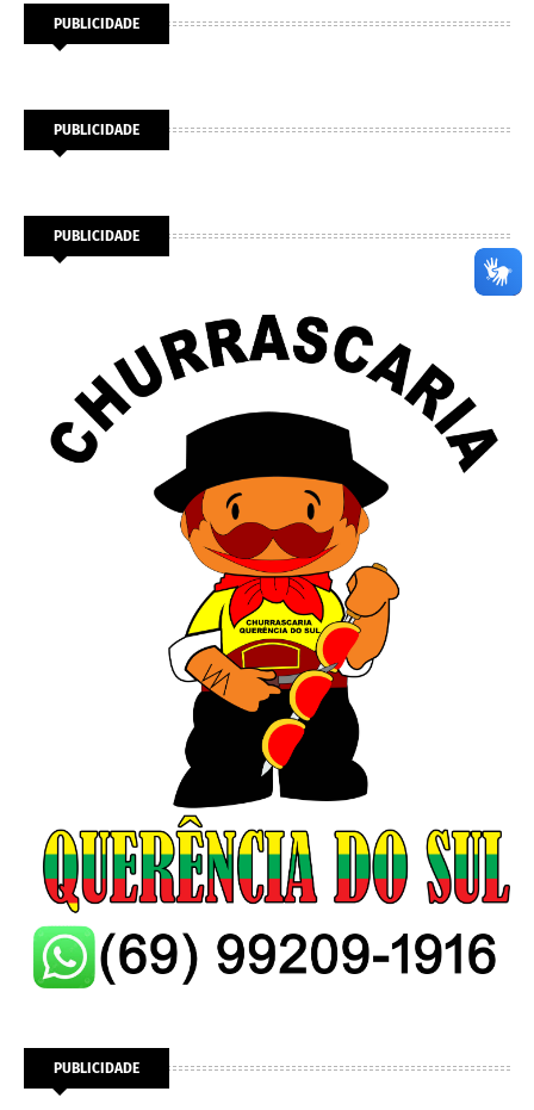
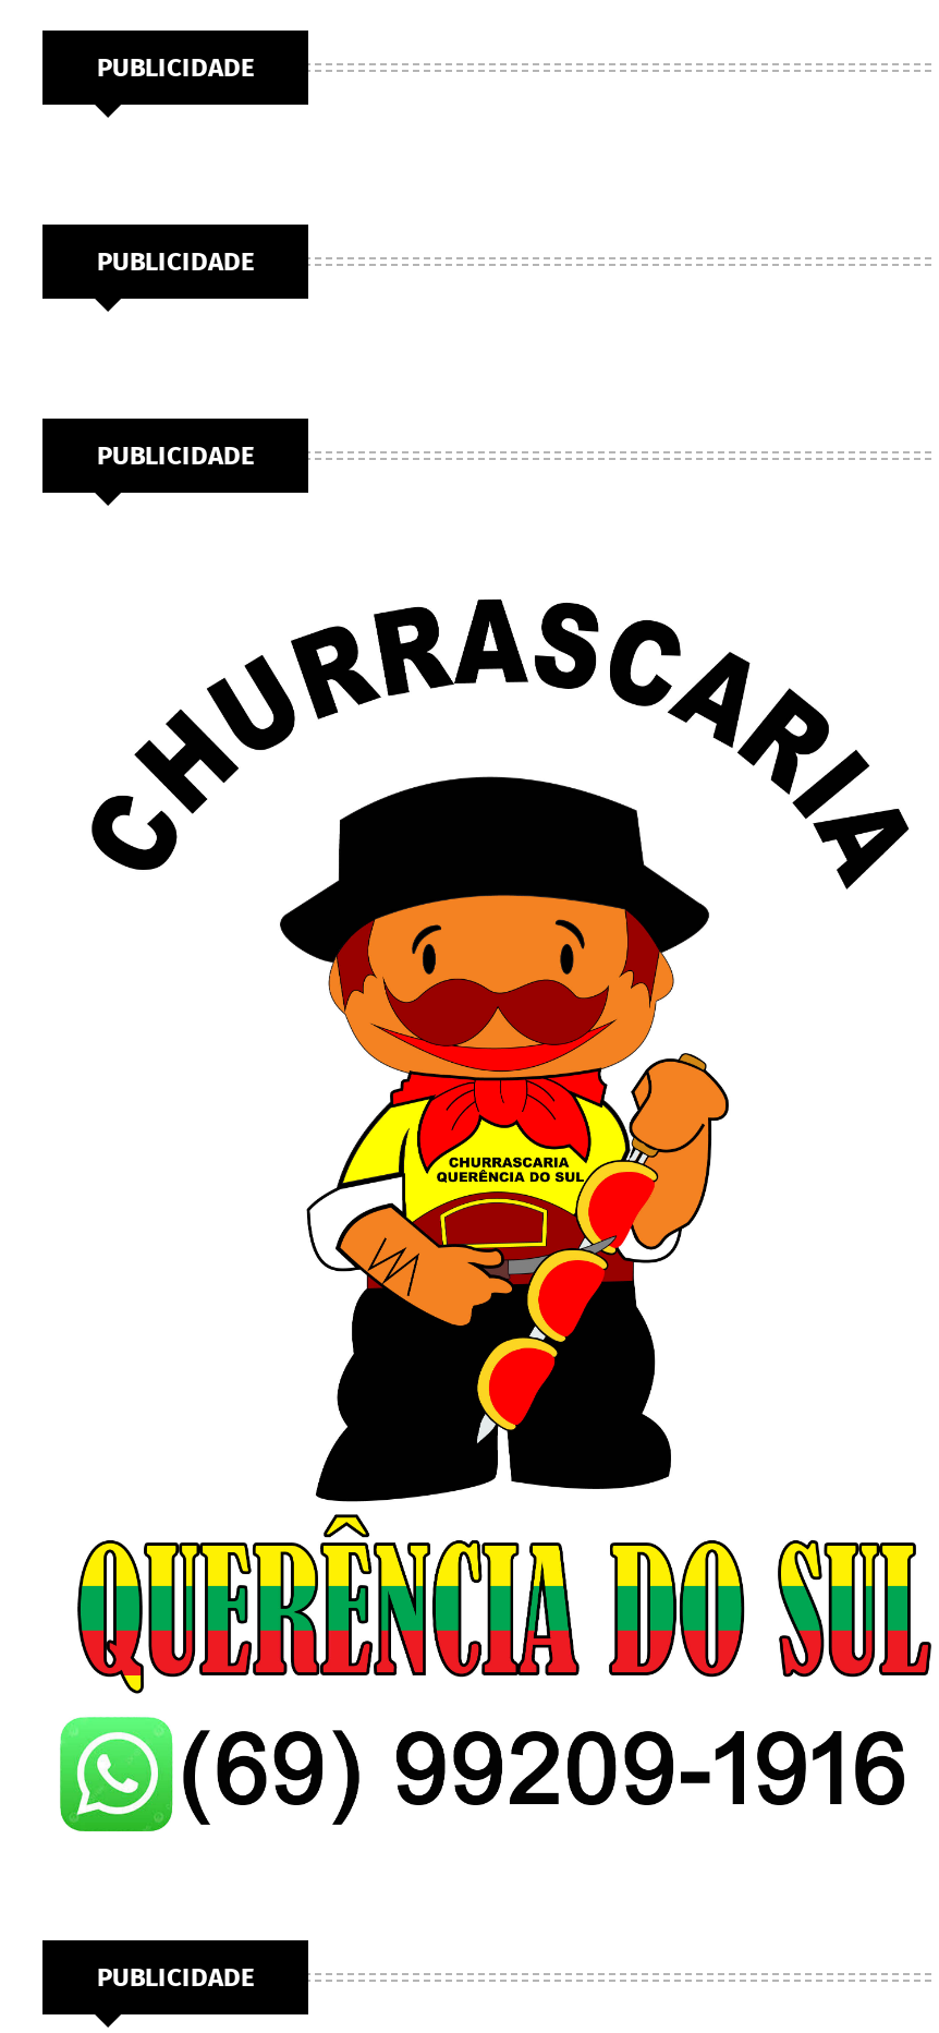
- [image]
